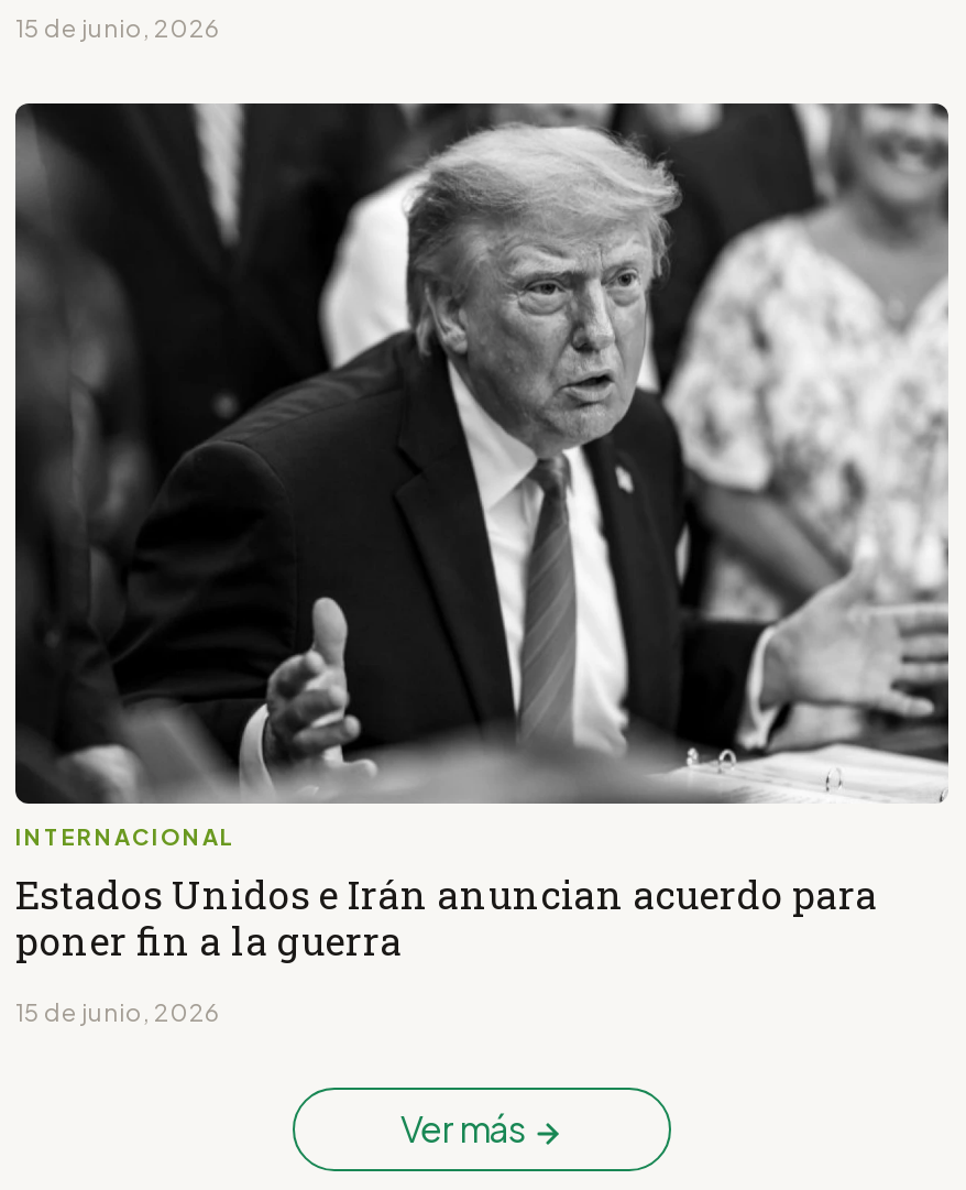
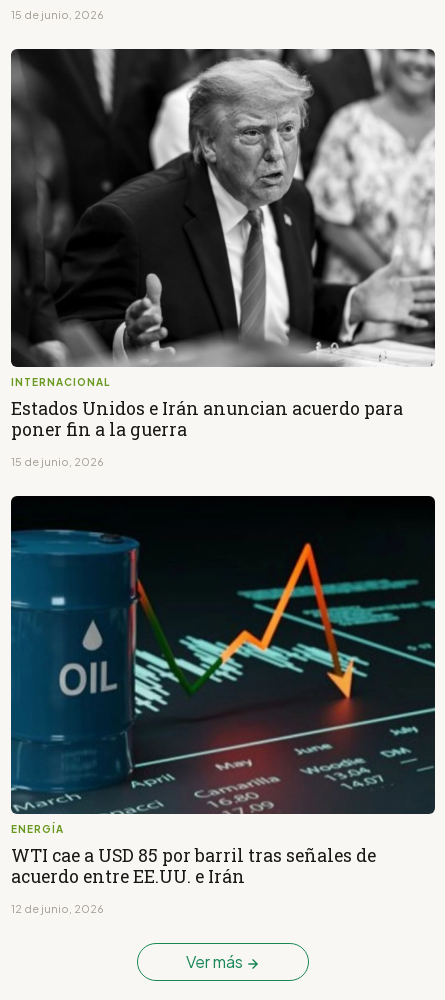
+ [image]
+ ENERGÍA
+ WTI cae a USD 85 por barril tras señales de
+ acuerdo entre EE.UU. e Irán
+ 12 de junio, 2026
